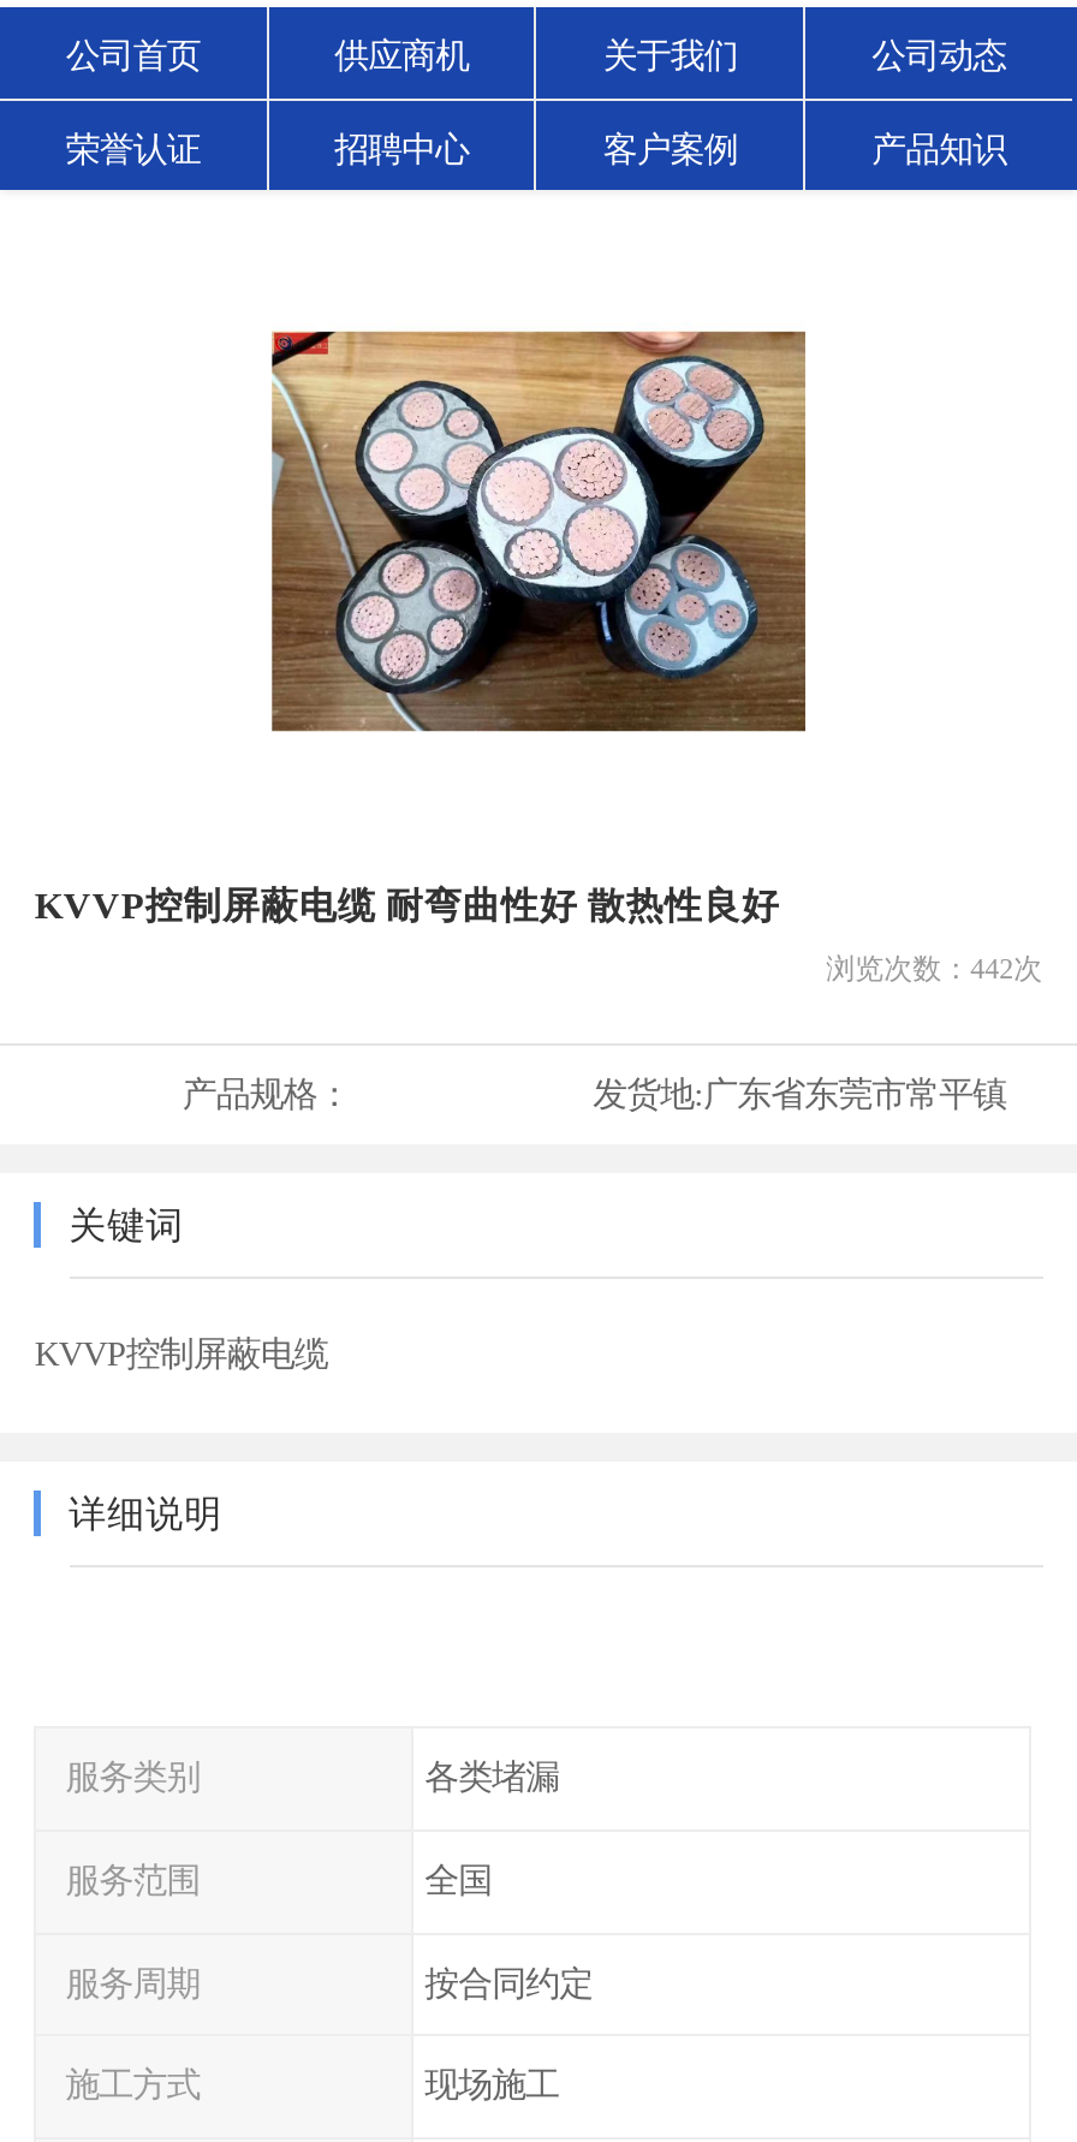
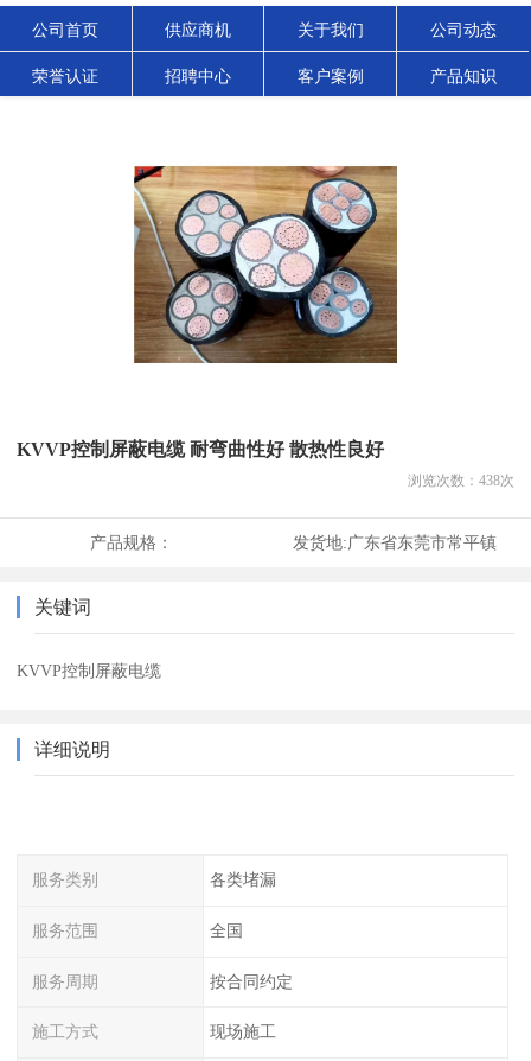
- 浏览次数：442次
+ 浏览次数：438次
